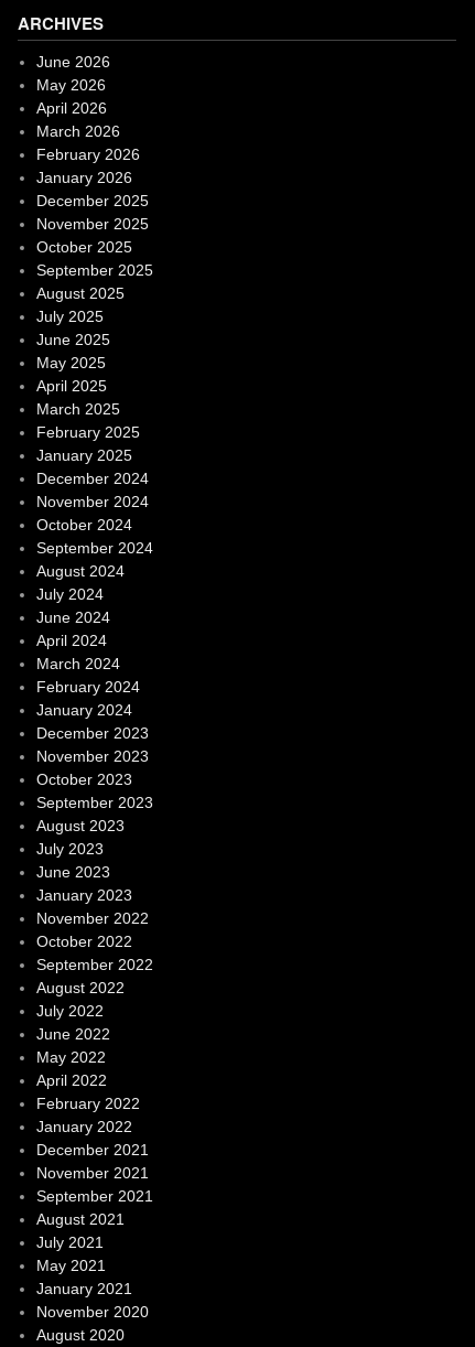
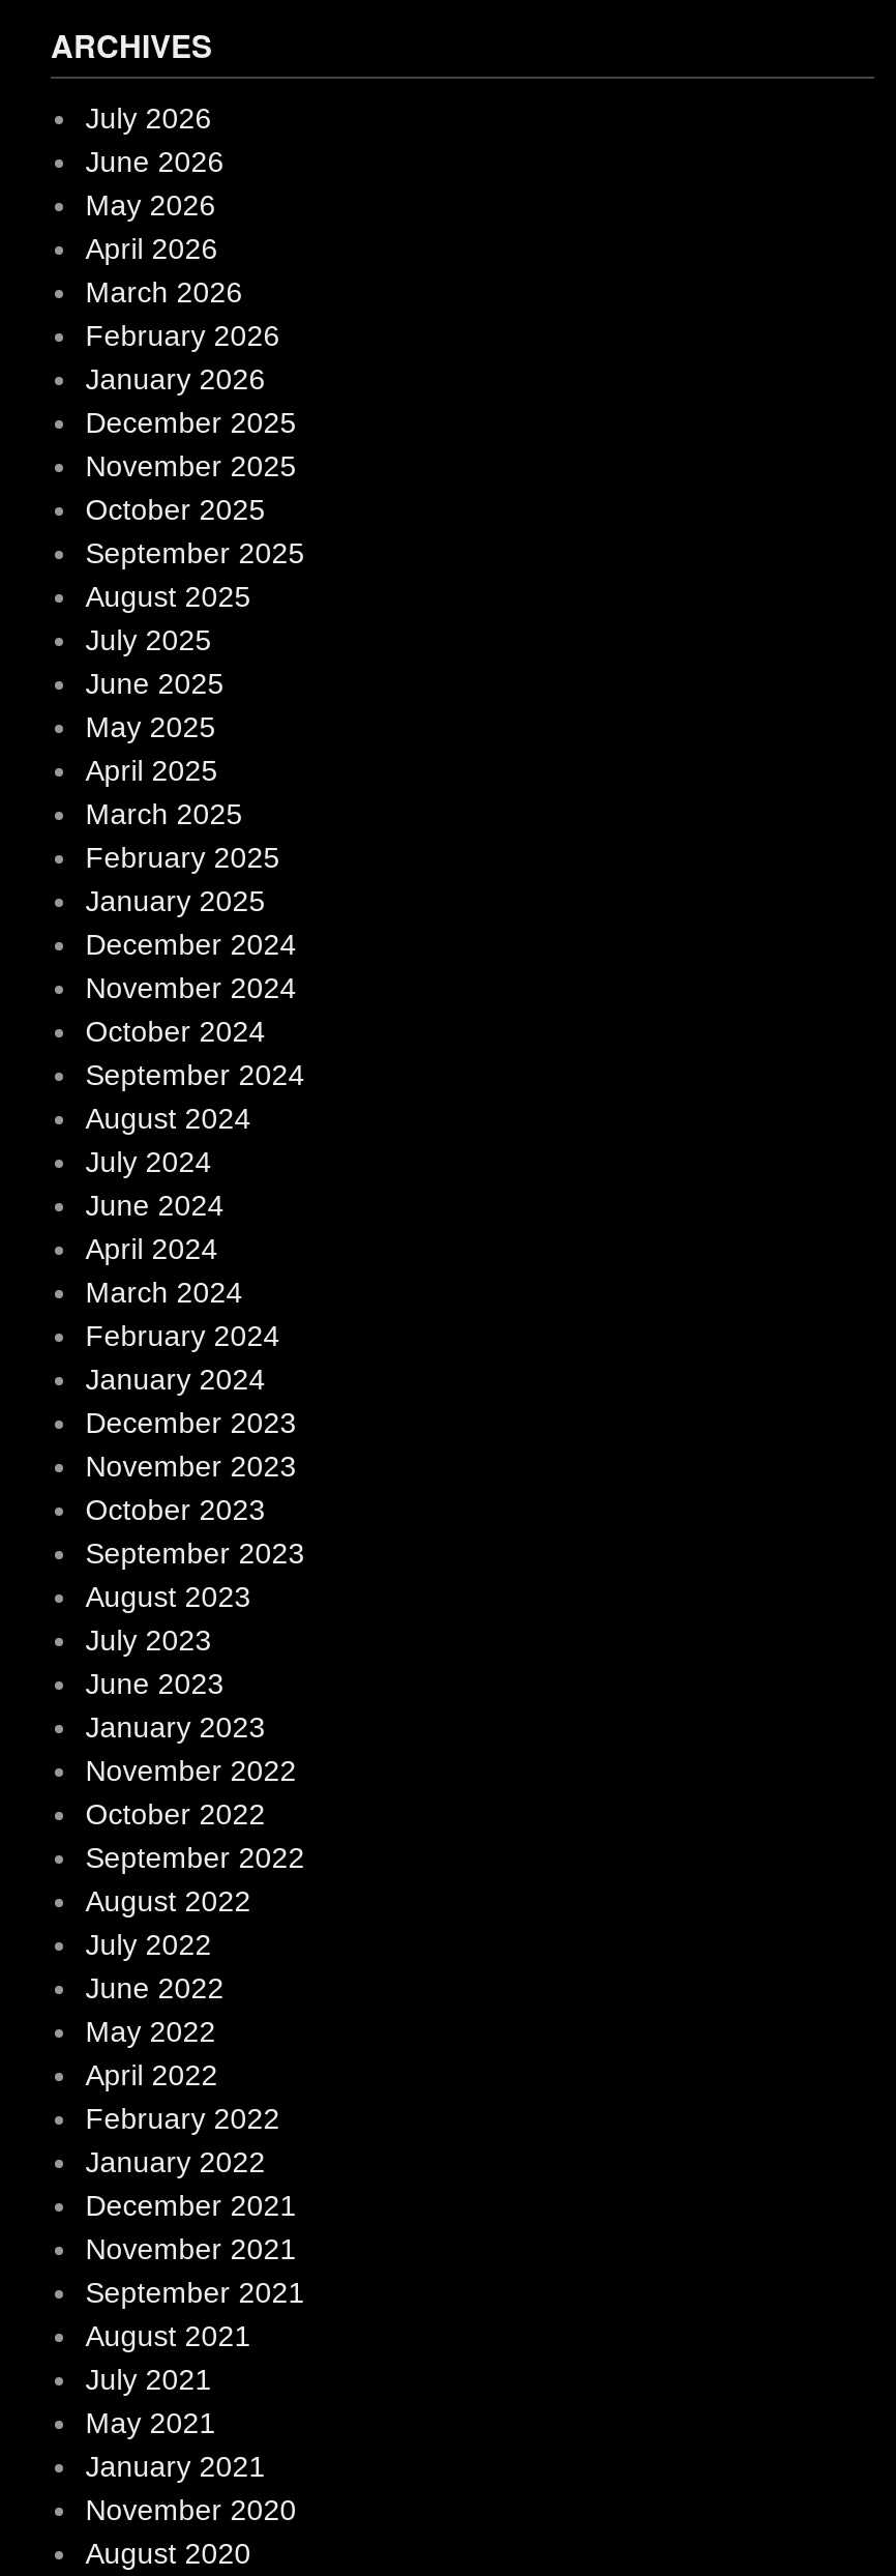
+ July 2026
